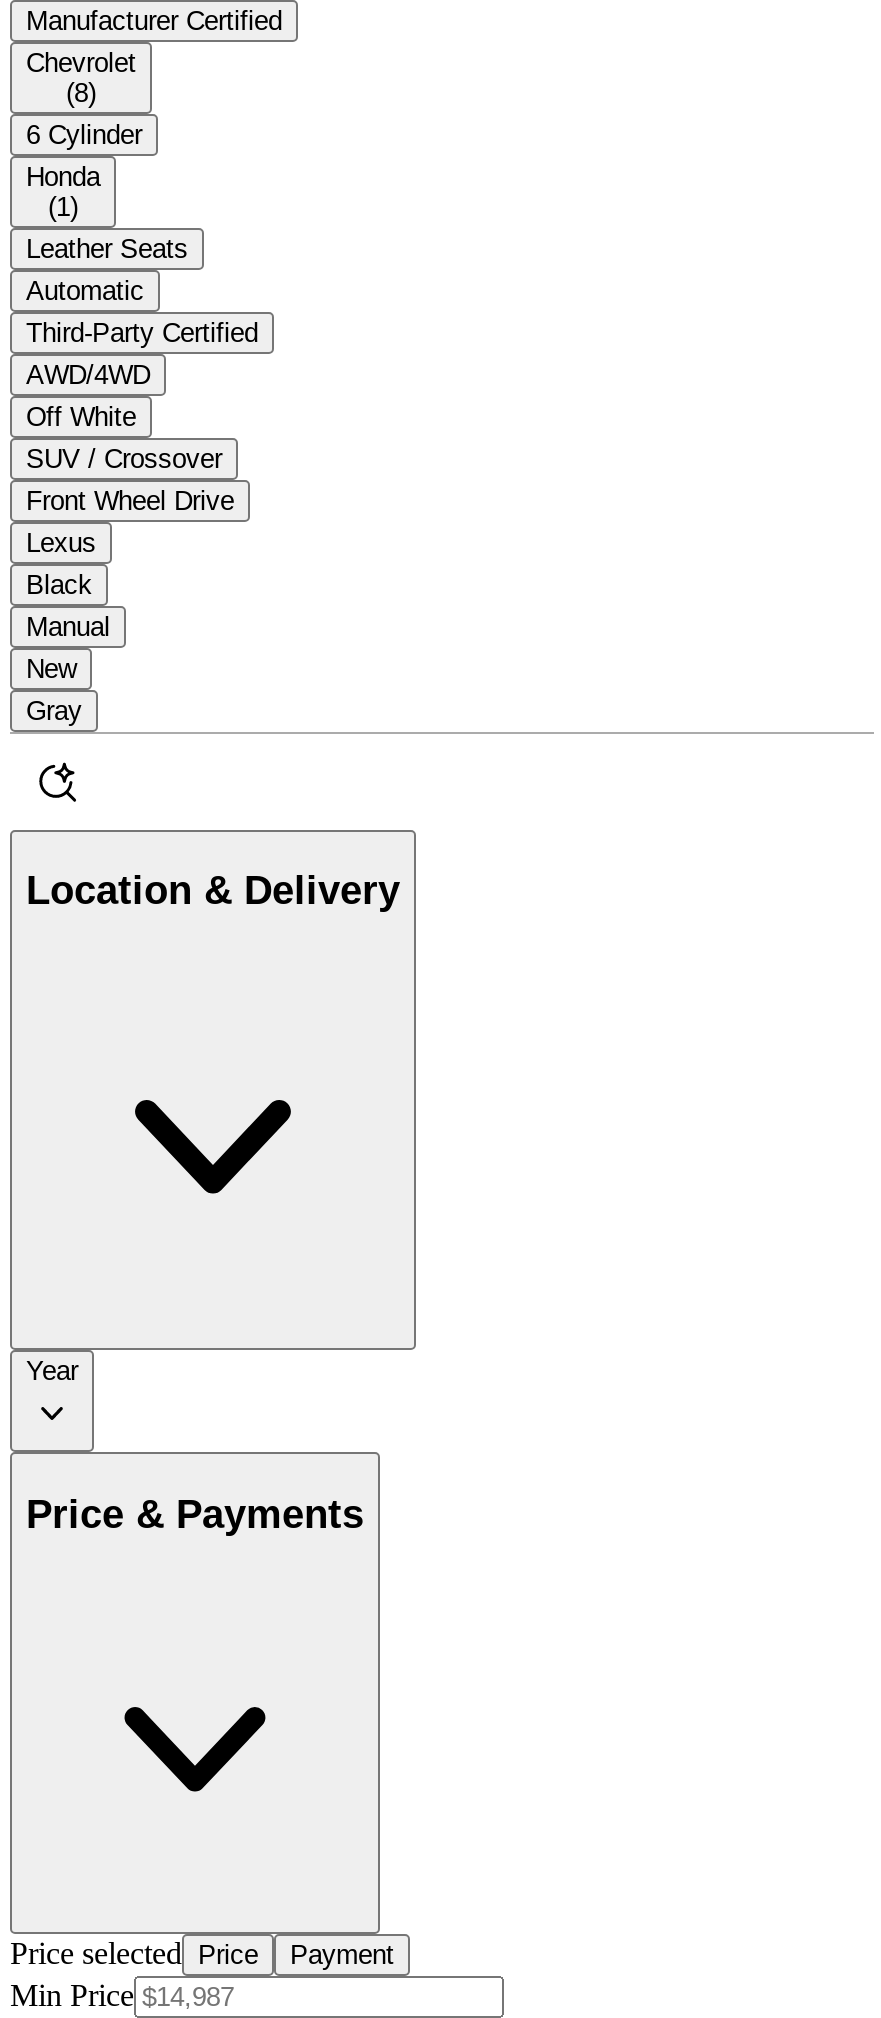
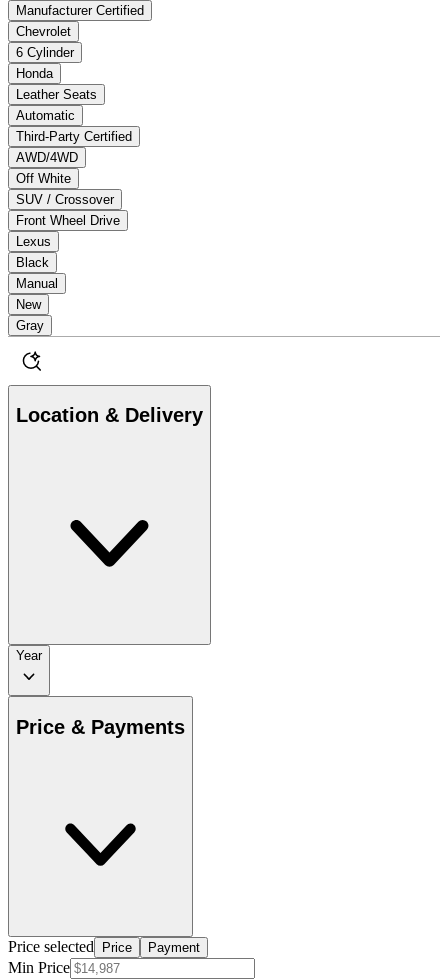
- (8)

- (1)
